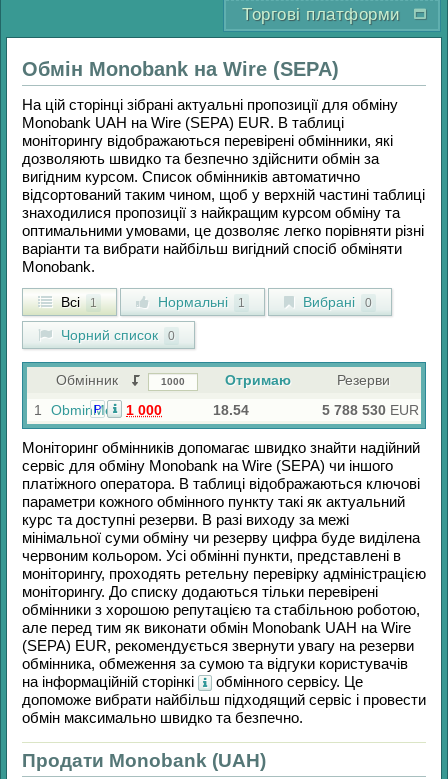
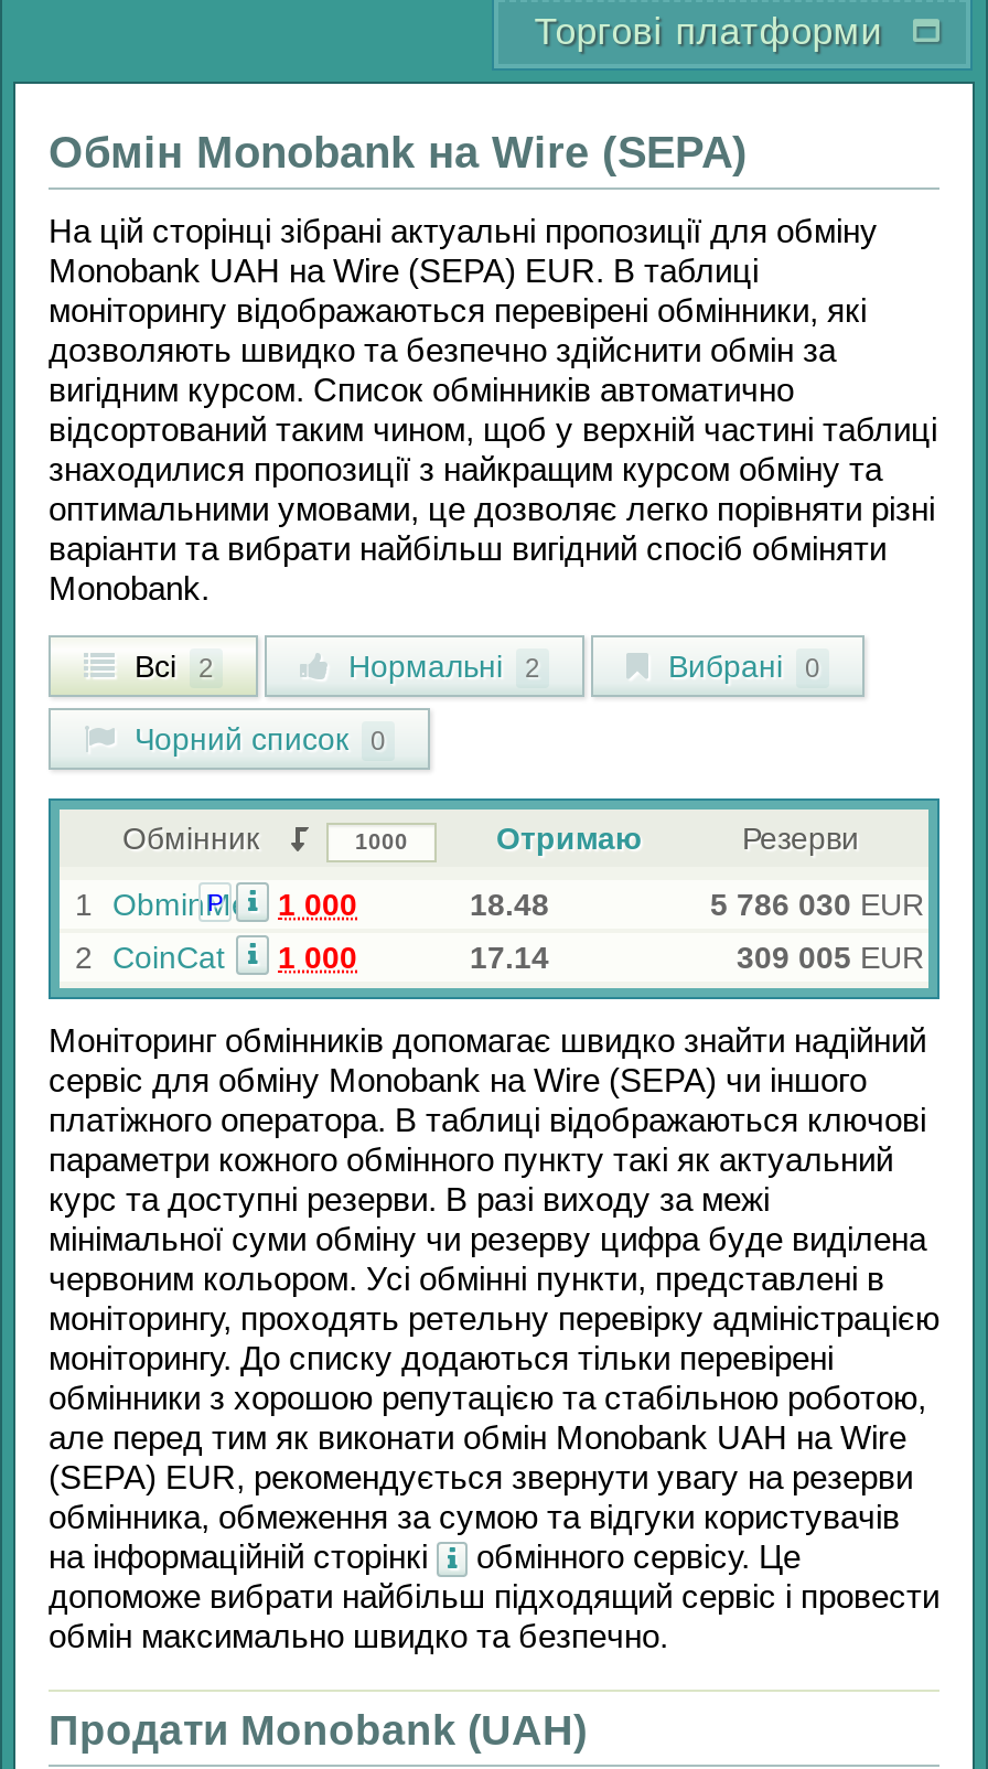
- Всі 1
+ Всі 2

- Нормальні 1
+ Нормальні 2

- 18.54
- 5 788 530 EUR
+ 18.48
+ 5 786 030 EUR
+ 2 CoinCat
+ 1 000
+ 17.14
+ 309 005 EUR
